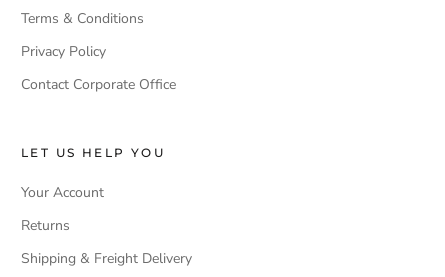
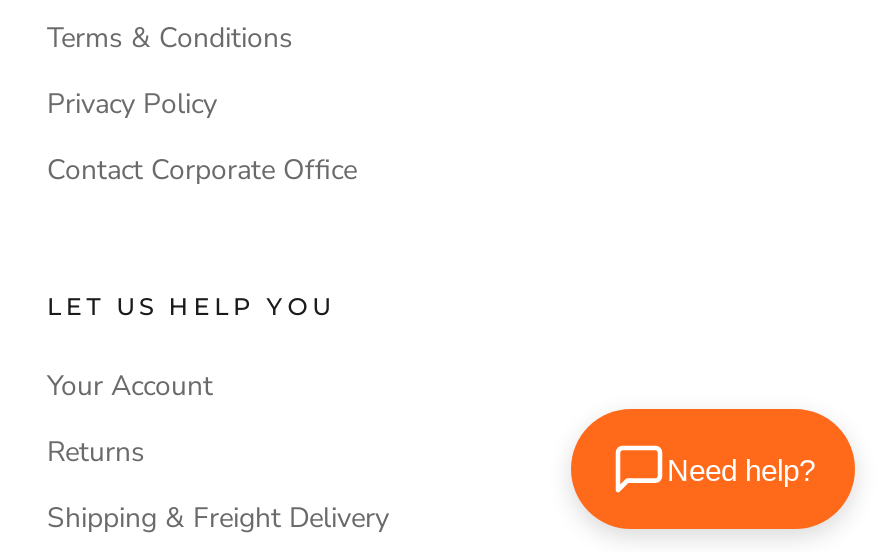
+ [image]
